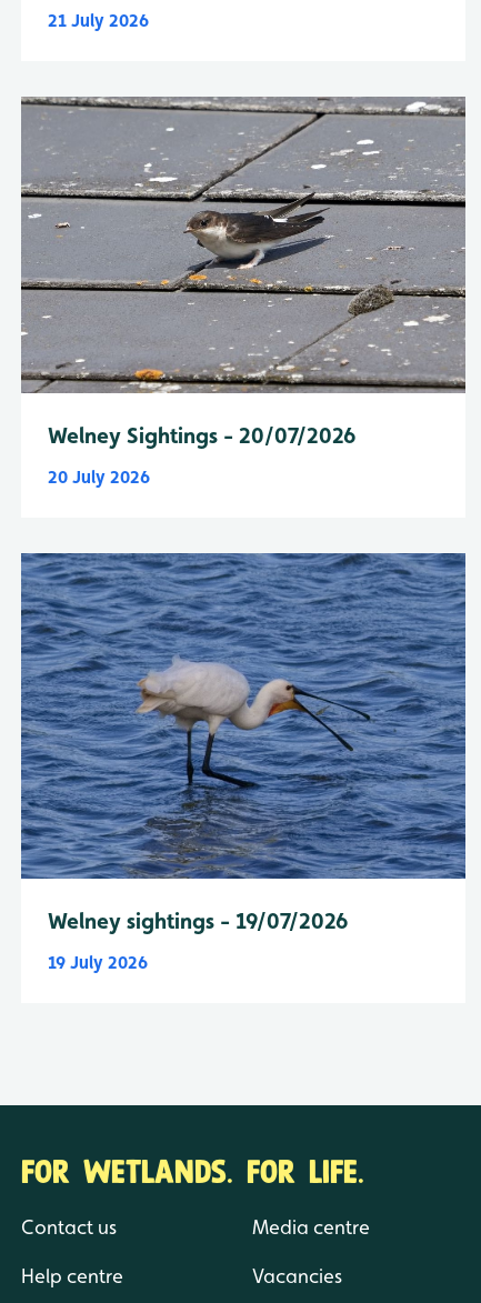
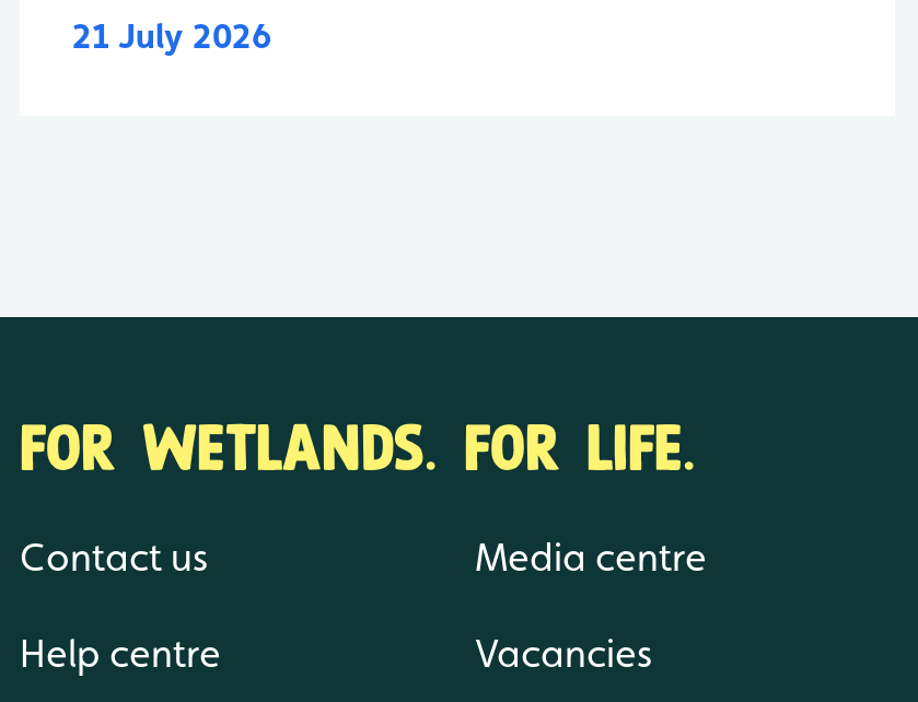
- [image]
- Welney Sightings - 20/07/2026
- 20 July 2026

- [image]
- Welney sightings - 19/07/2026
- 19 July 2026
